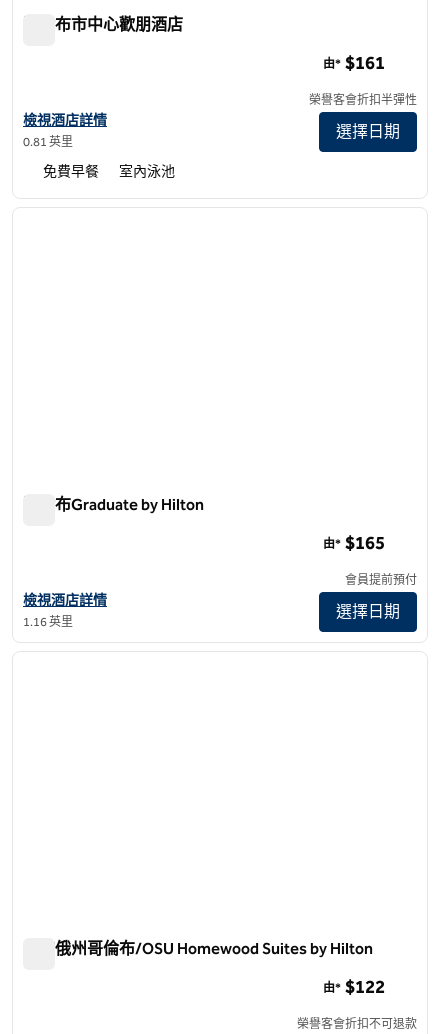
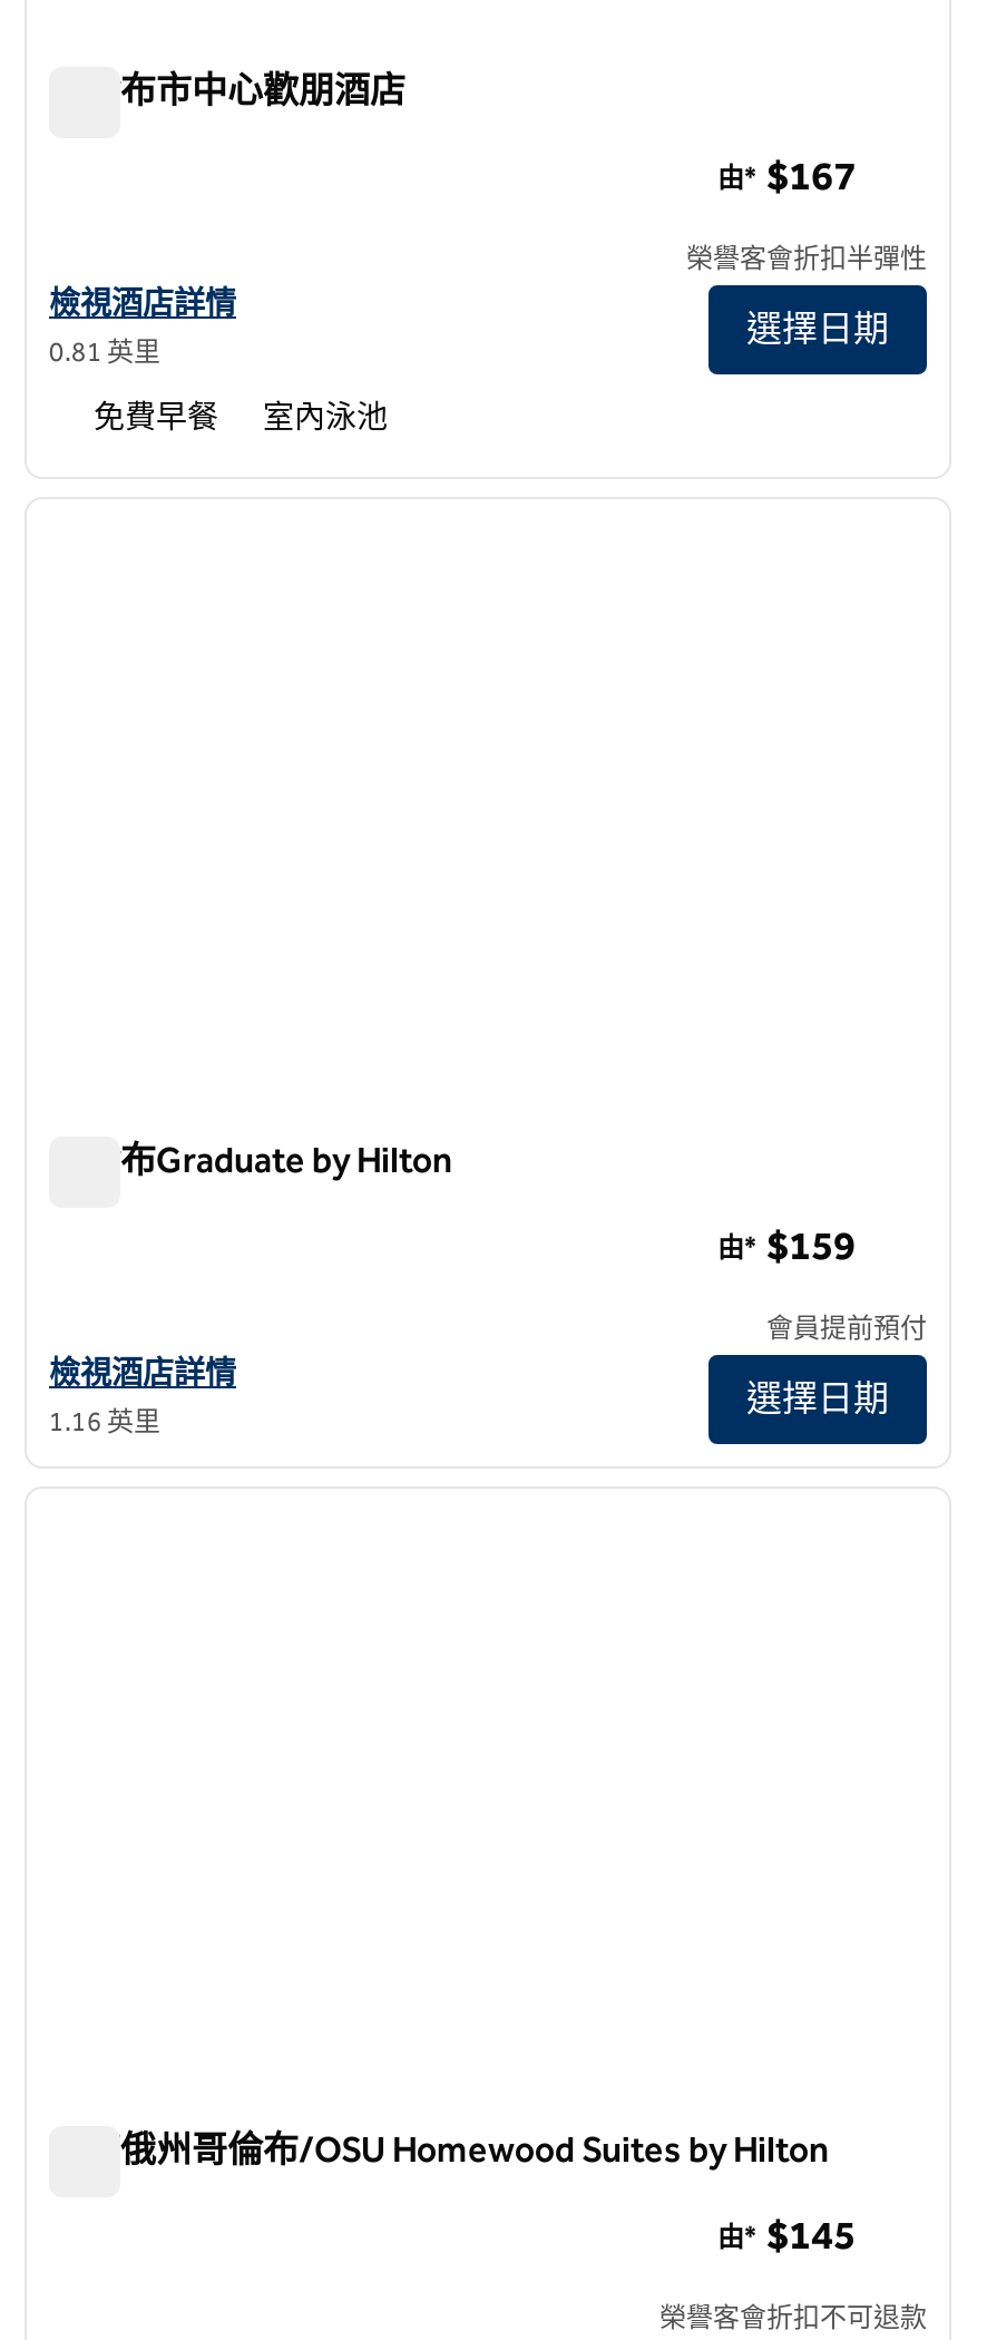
- 由* $161
+ 由* $167

- 由* $165
+ 由* $159

- 由* $122
+ 由* $145
